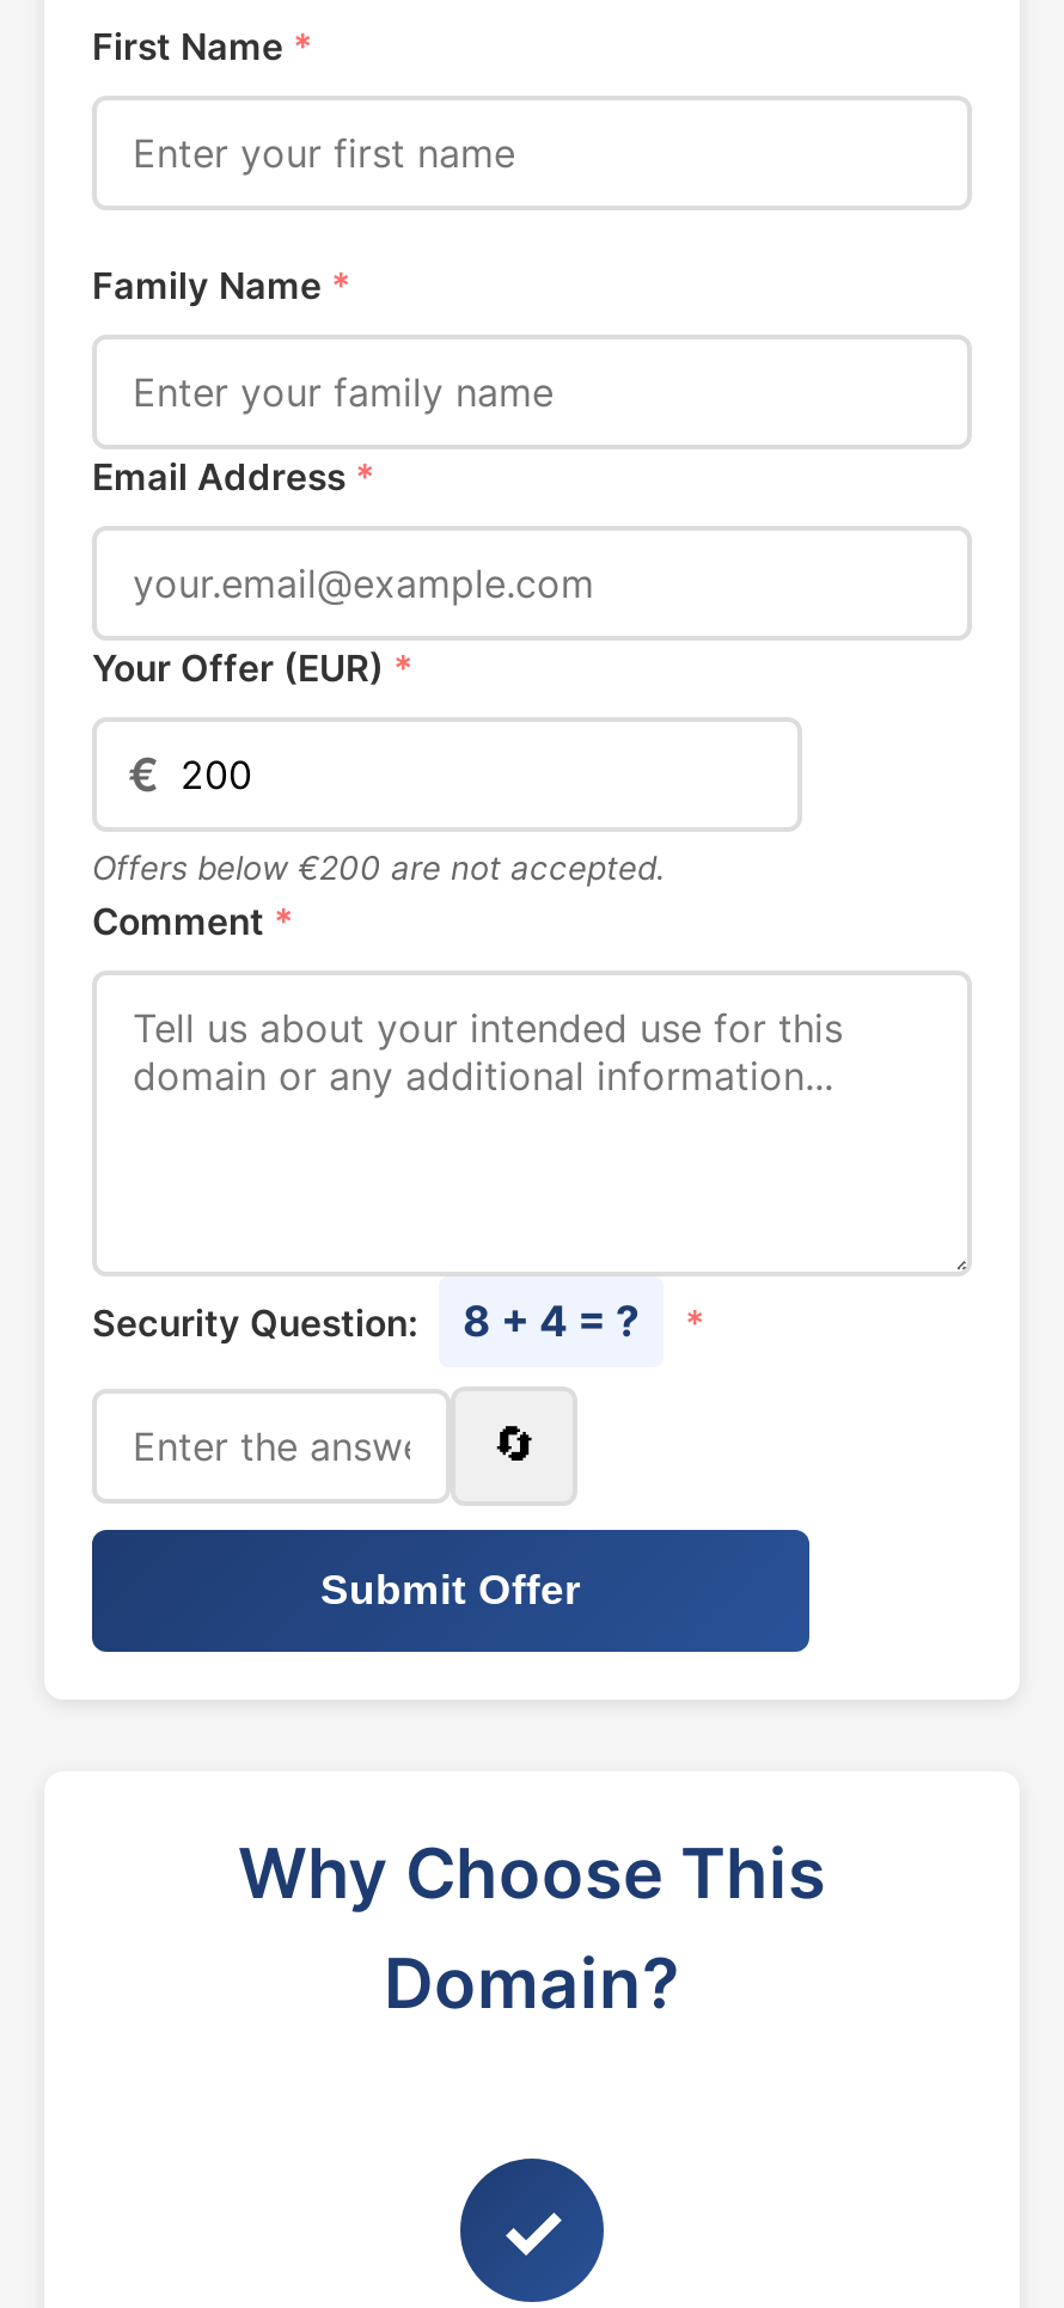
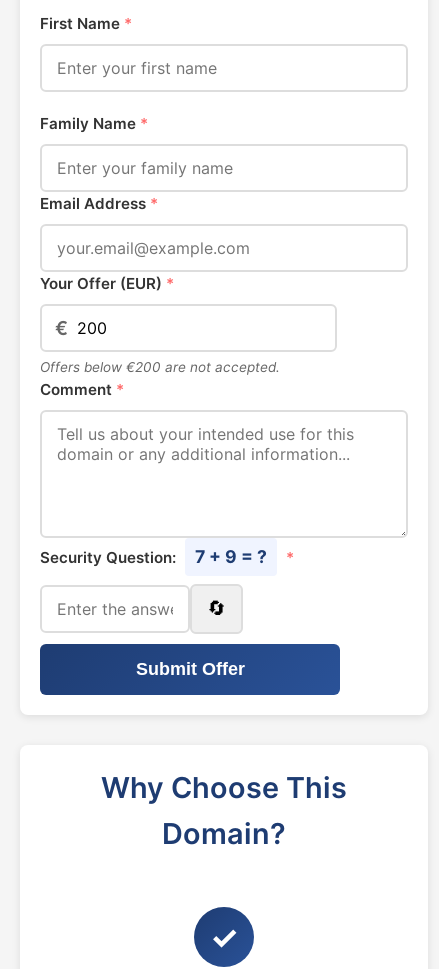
- 8 + 4 = ?
+ 7 + 9 = ?
